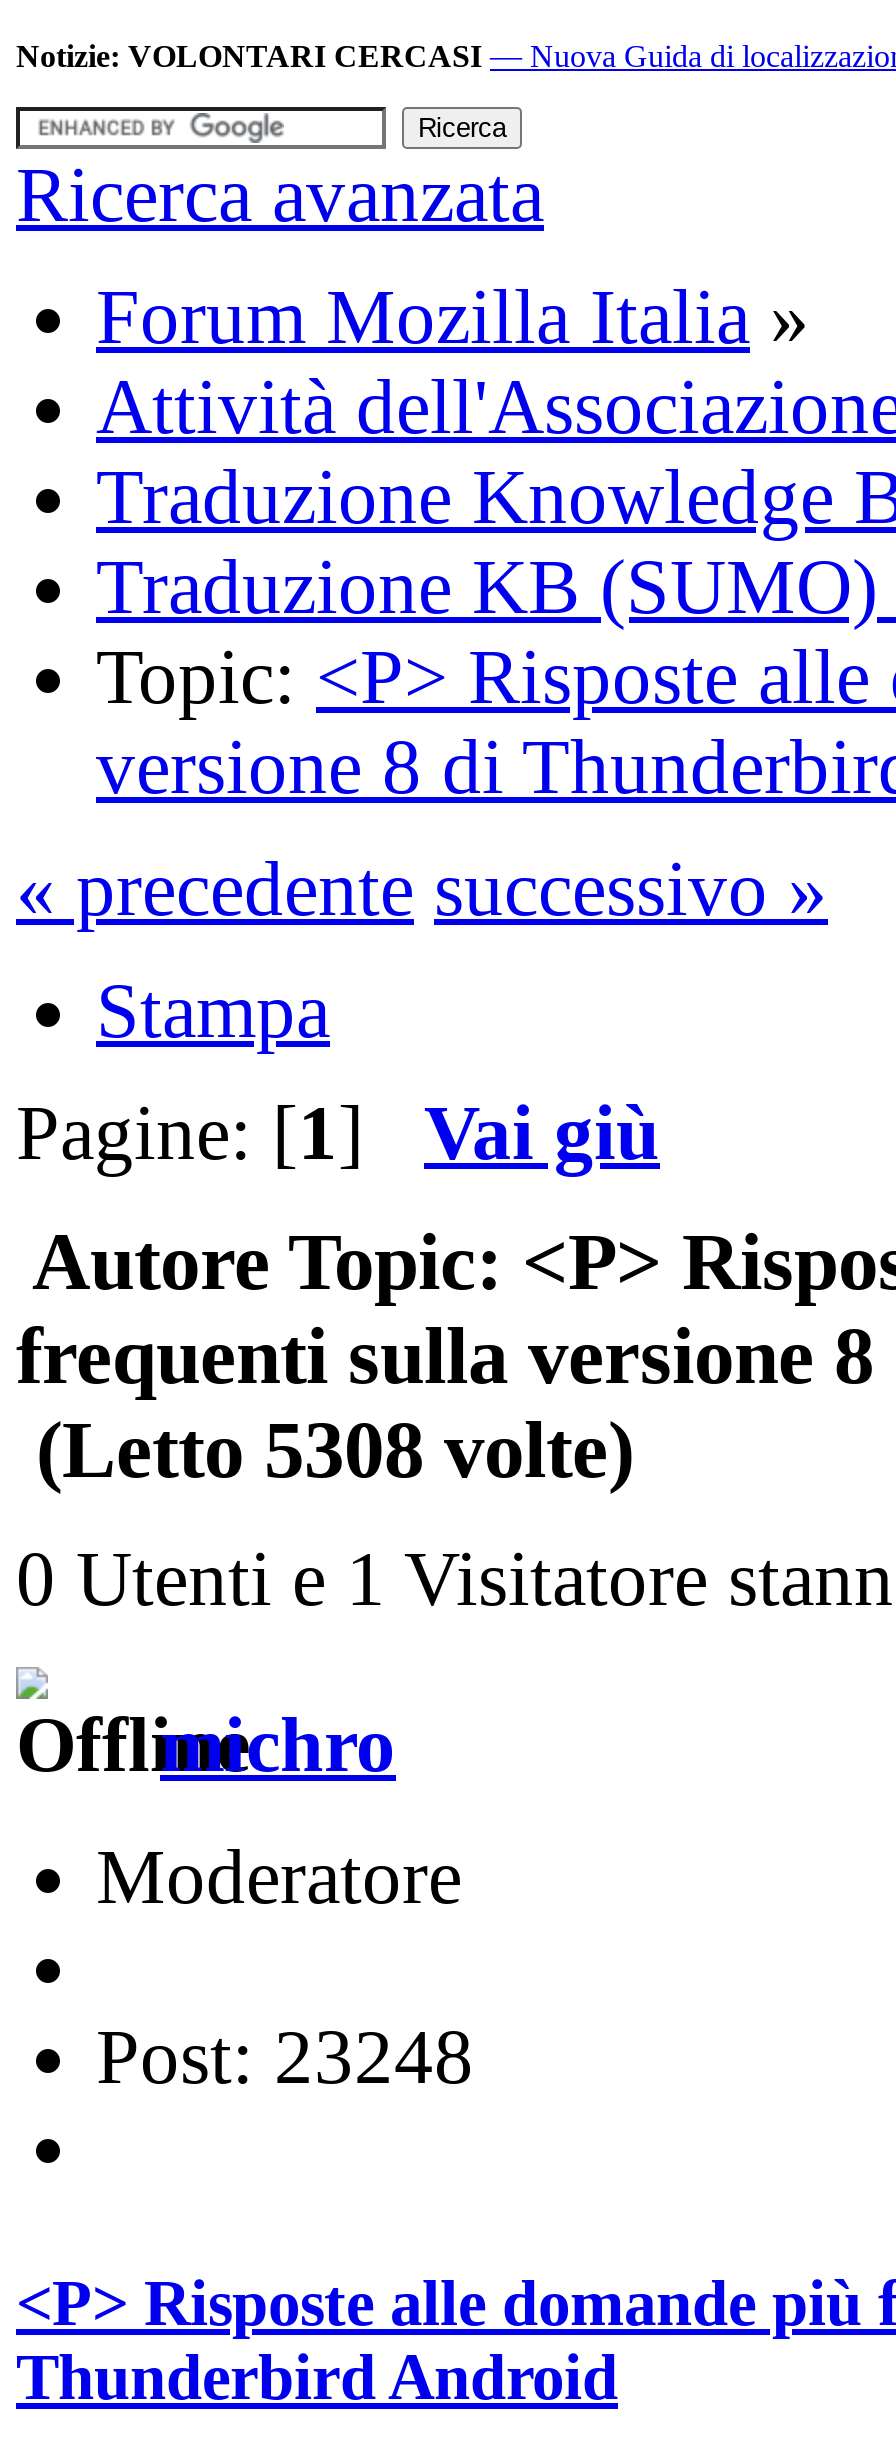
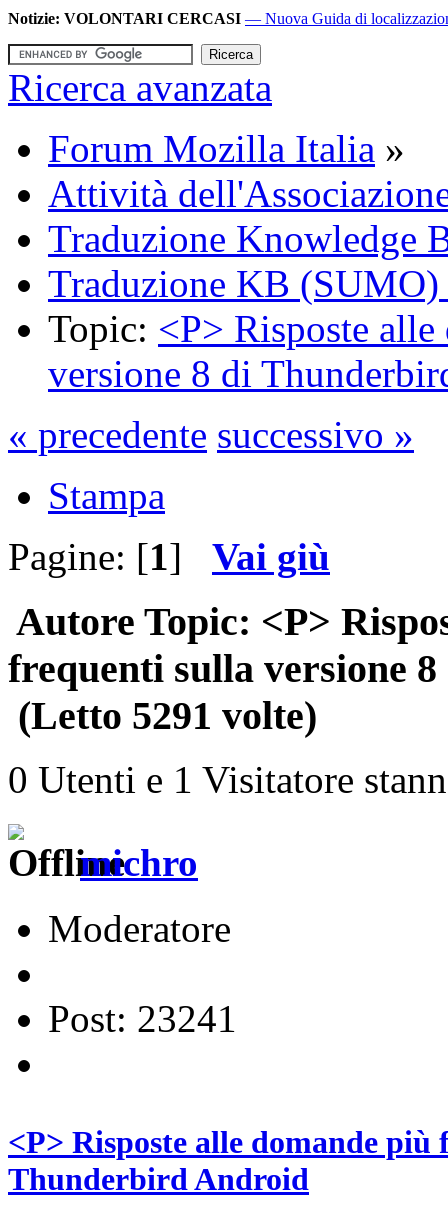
- (Letto 5308 volte)
+ (Letto 5291 volte)

- Post: 23248
+ Post: 23241
